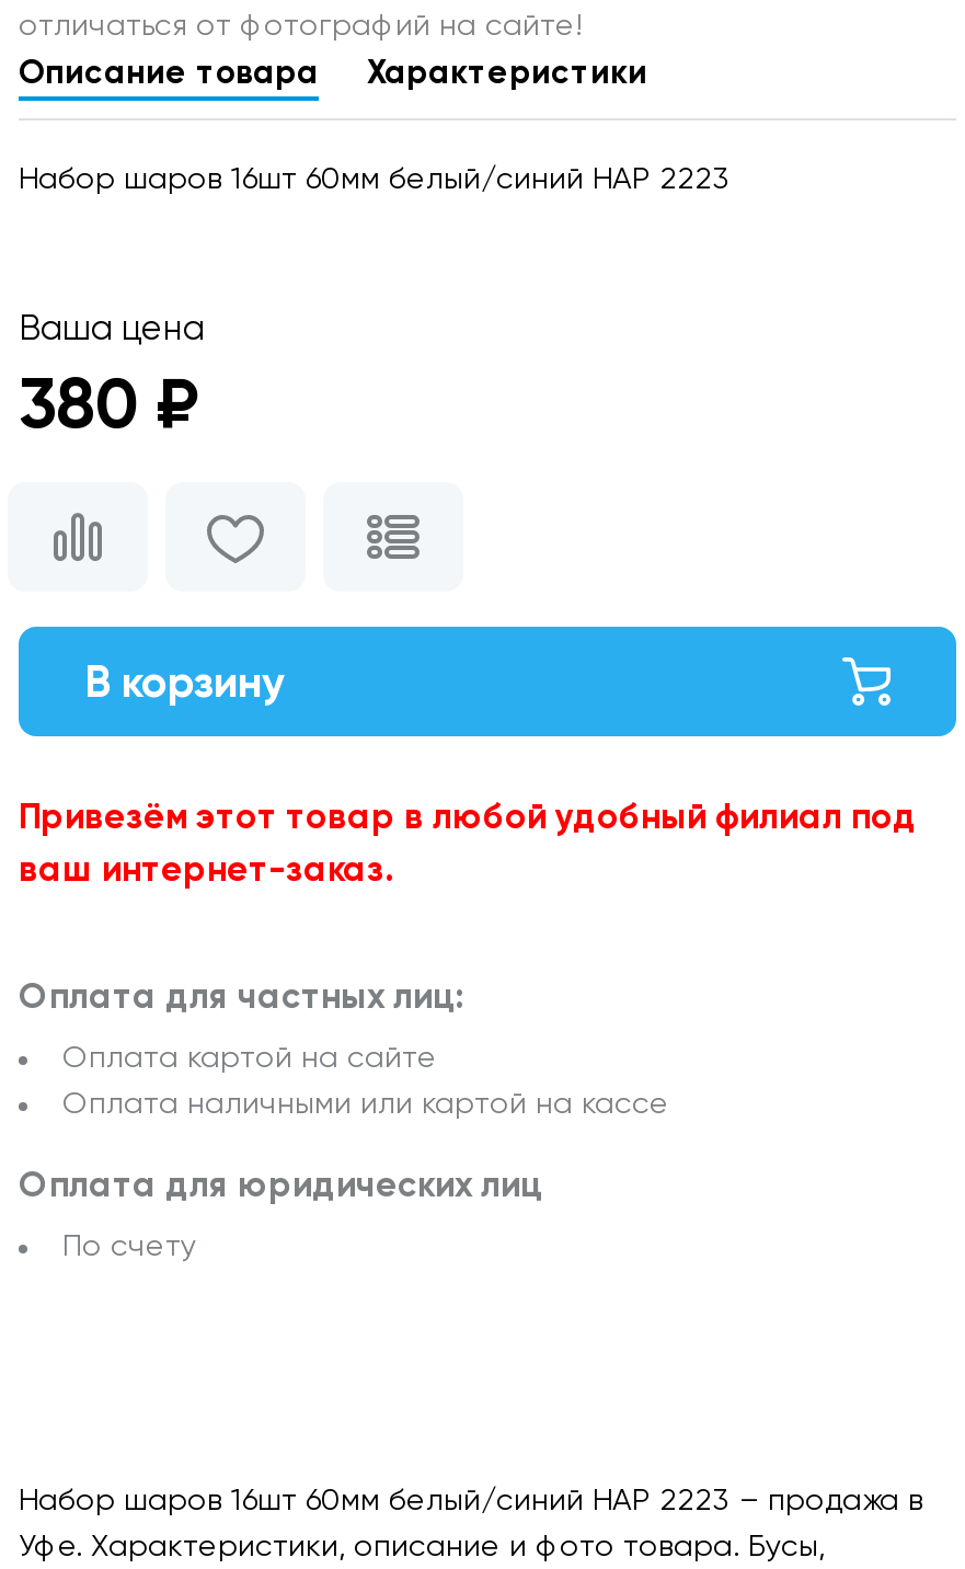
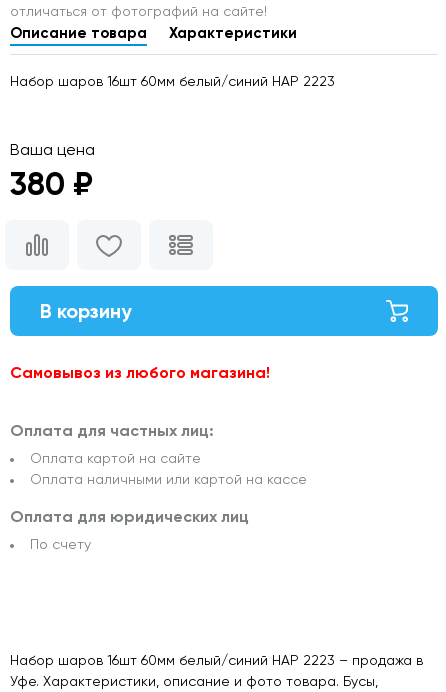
- Привезём этот товар в любой удобный филиал под
- ваш интернет-заказ.
+ Самовывоз из любого магазина!
